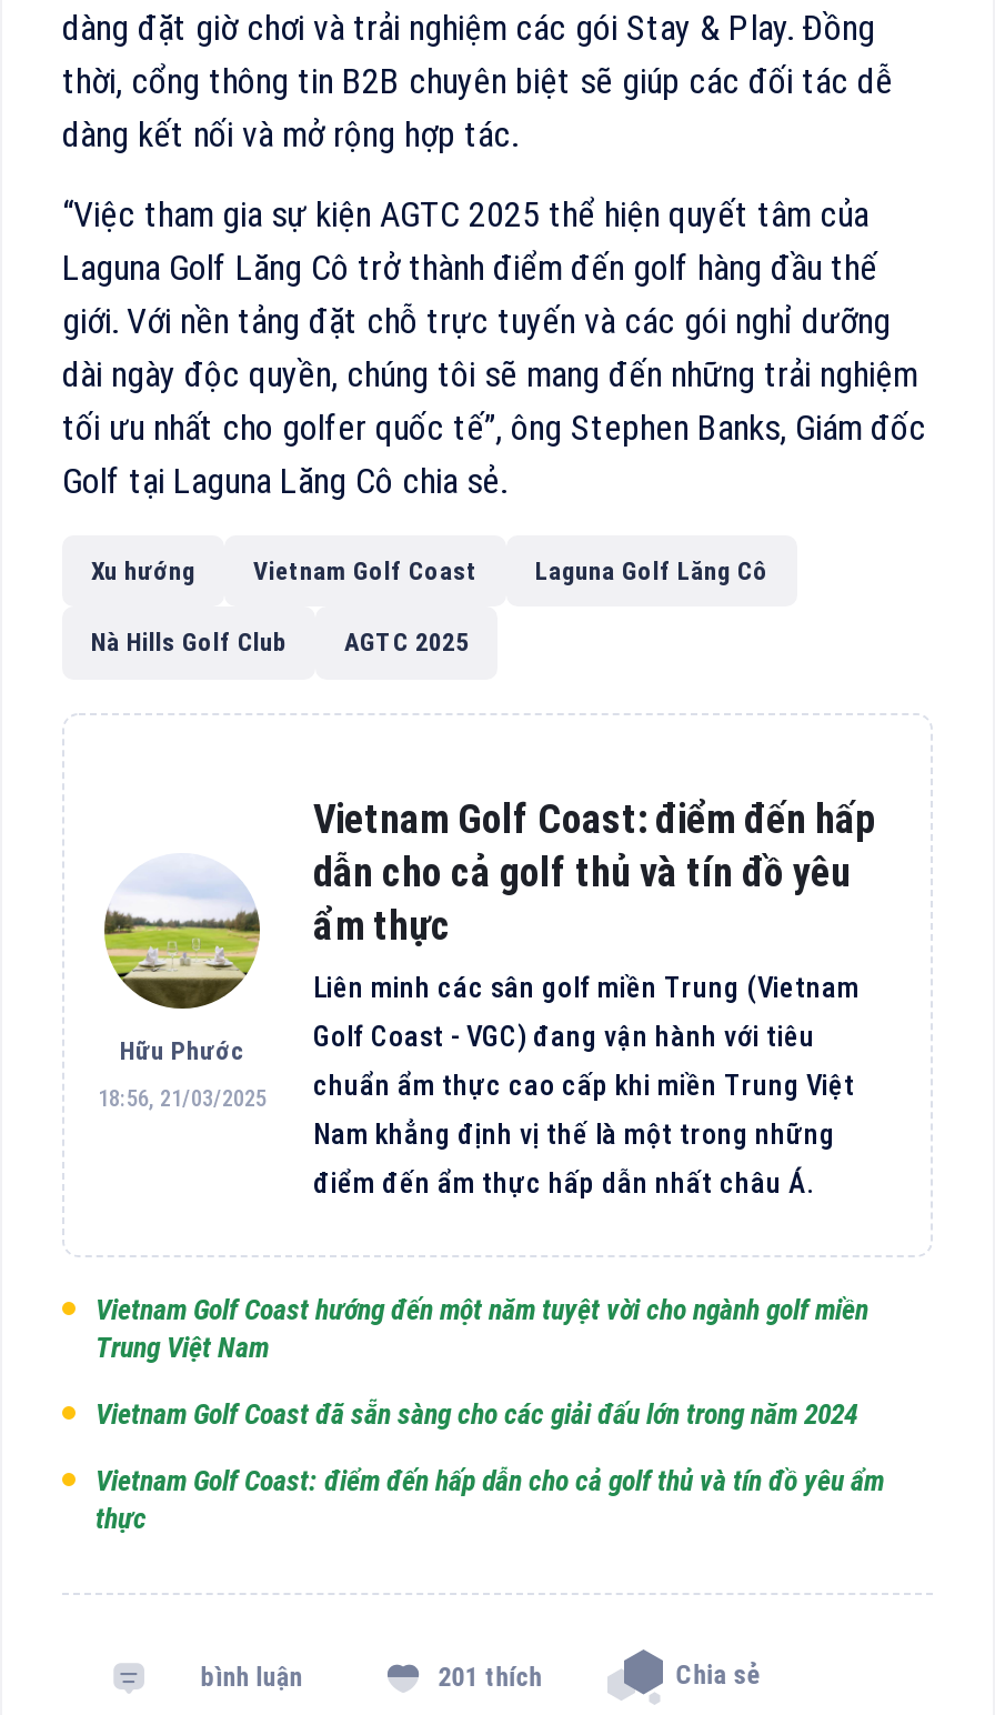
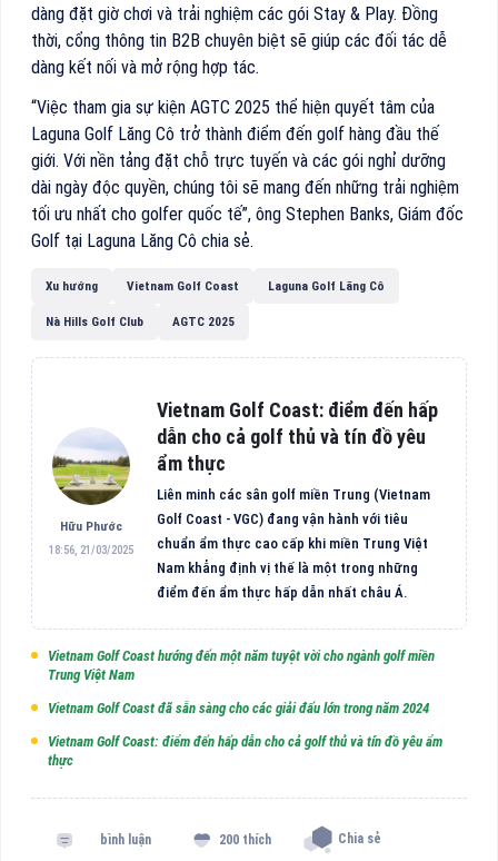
- 201 thích
+ 200 thích
